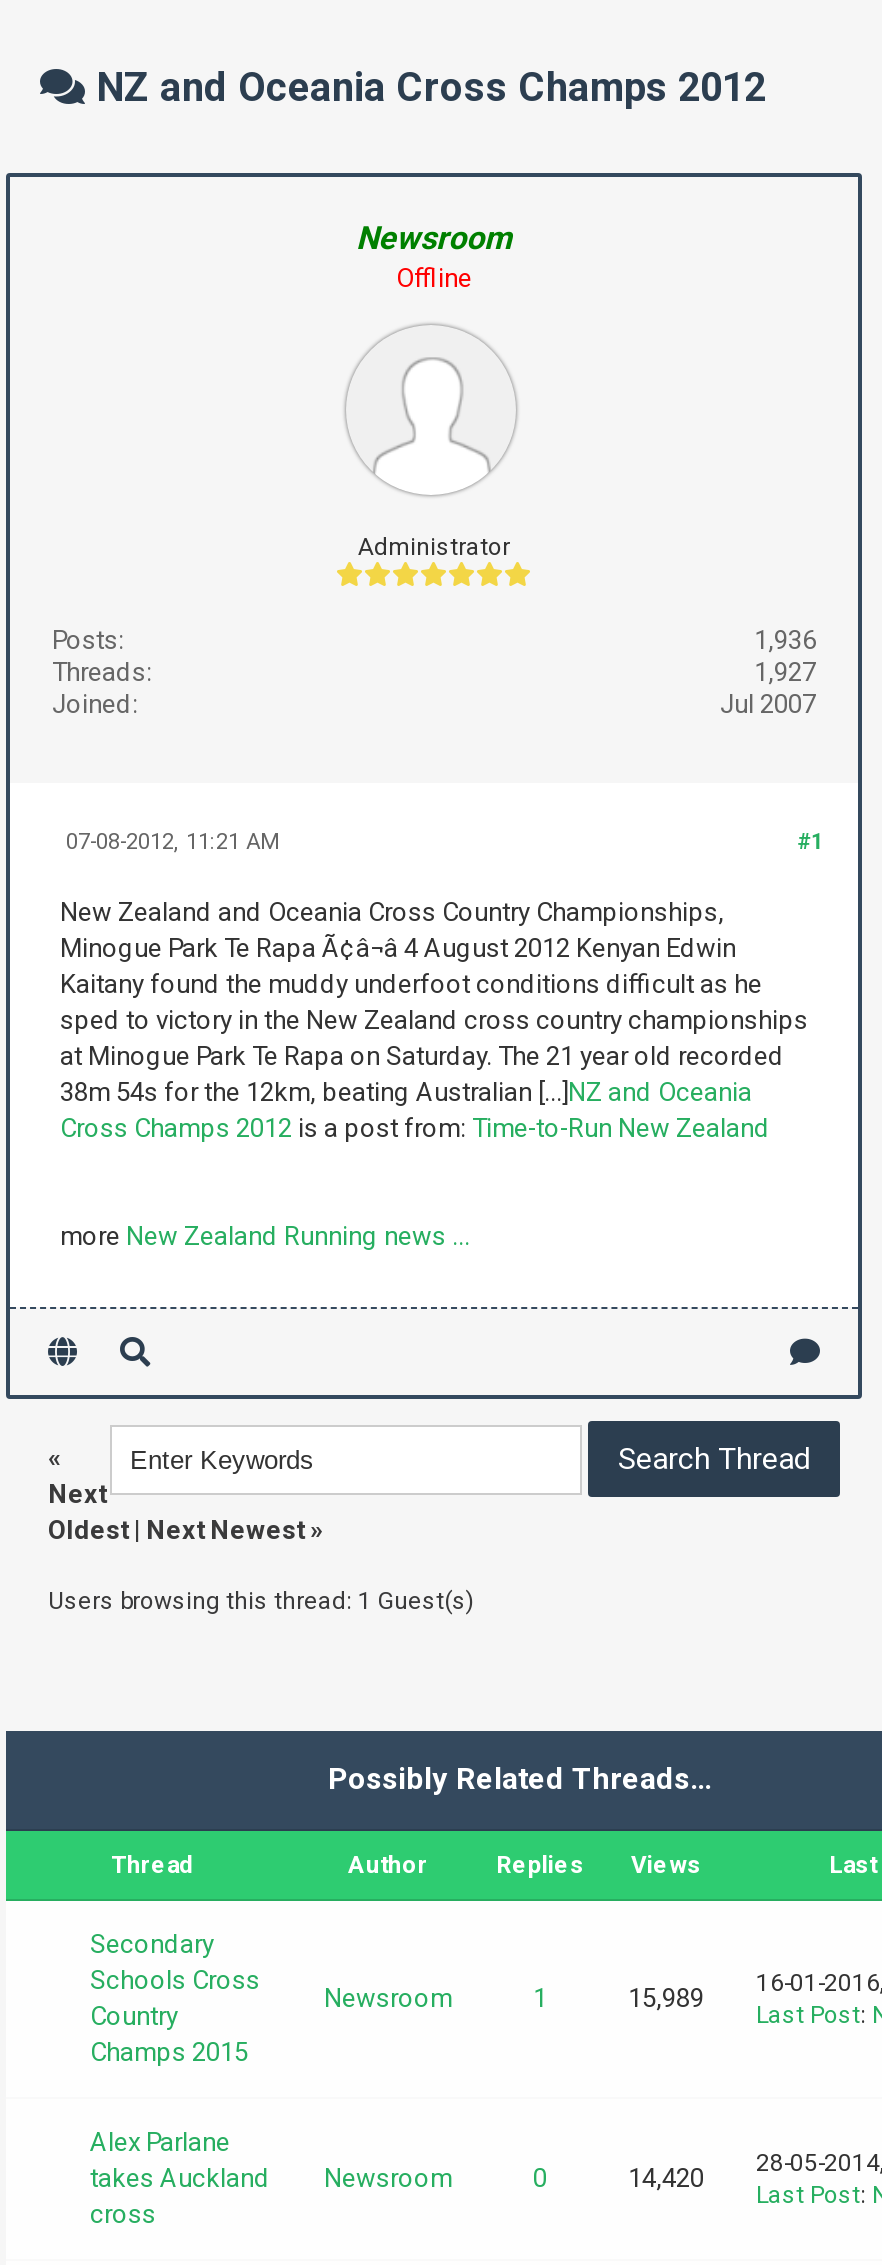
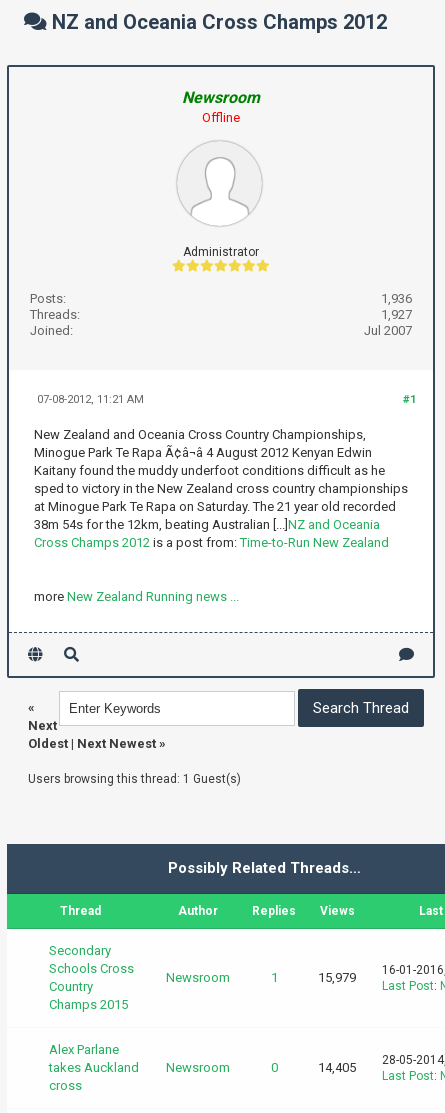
- 15,989
+ 15,979

- 14,420
+ 14,405
